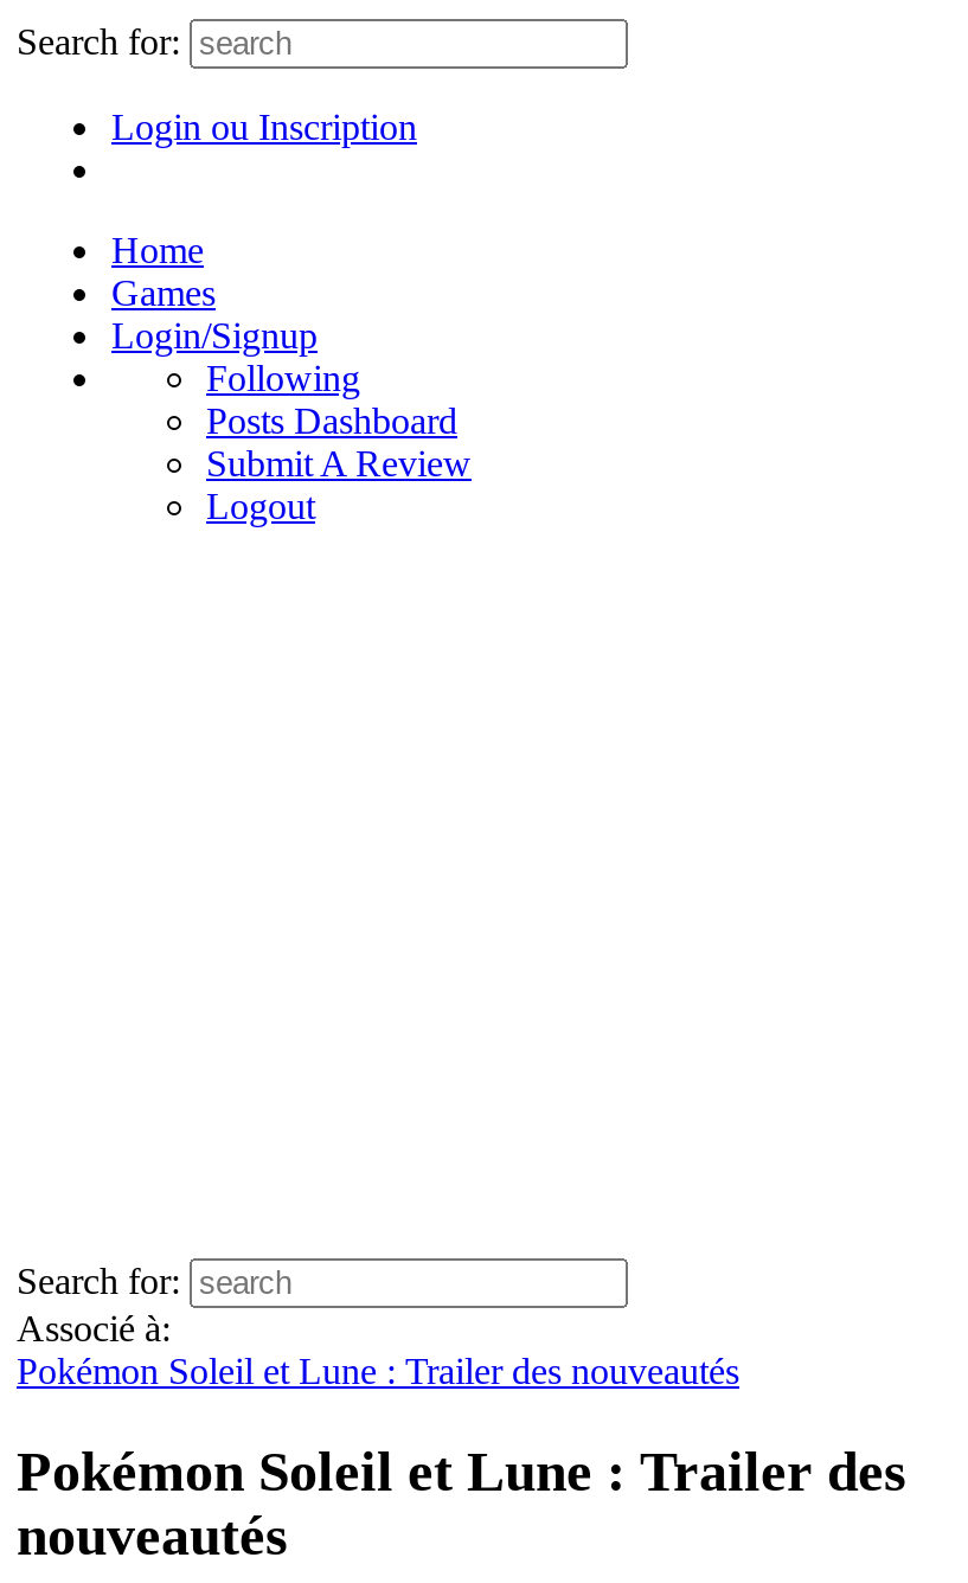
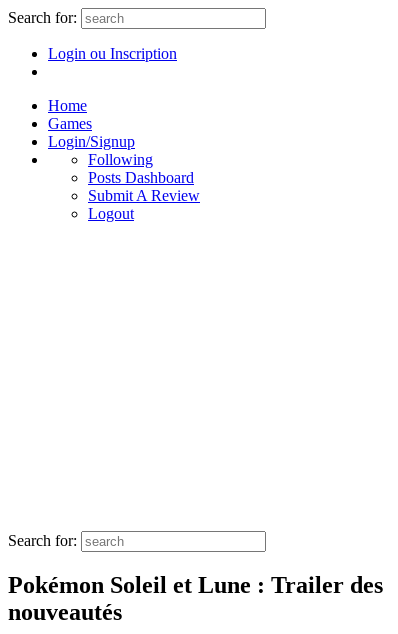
- Associé à:
- Pokémon Soleil et Lune : Trailer des nouveautés
